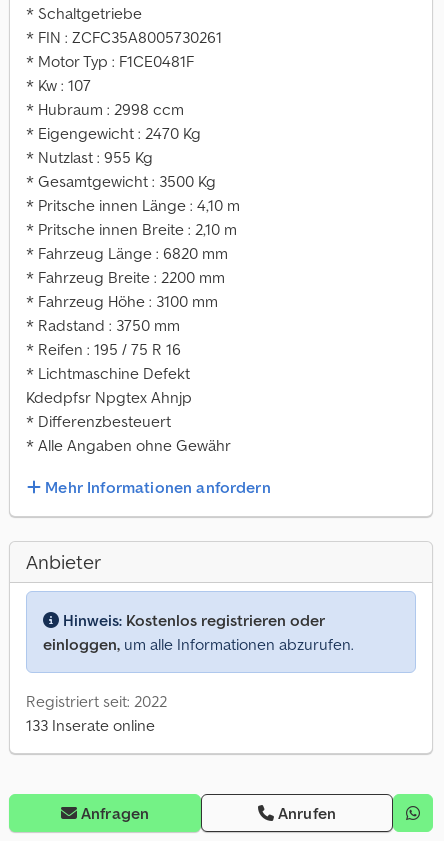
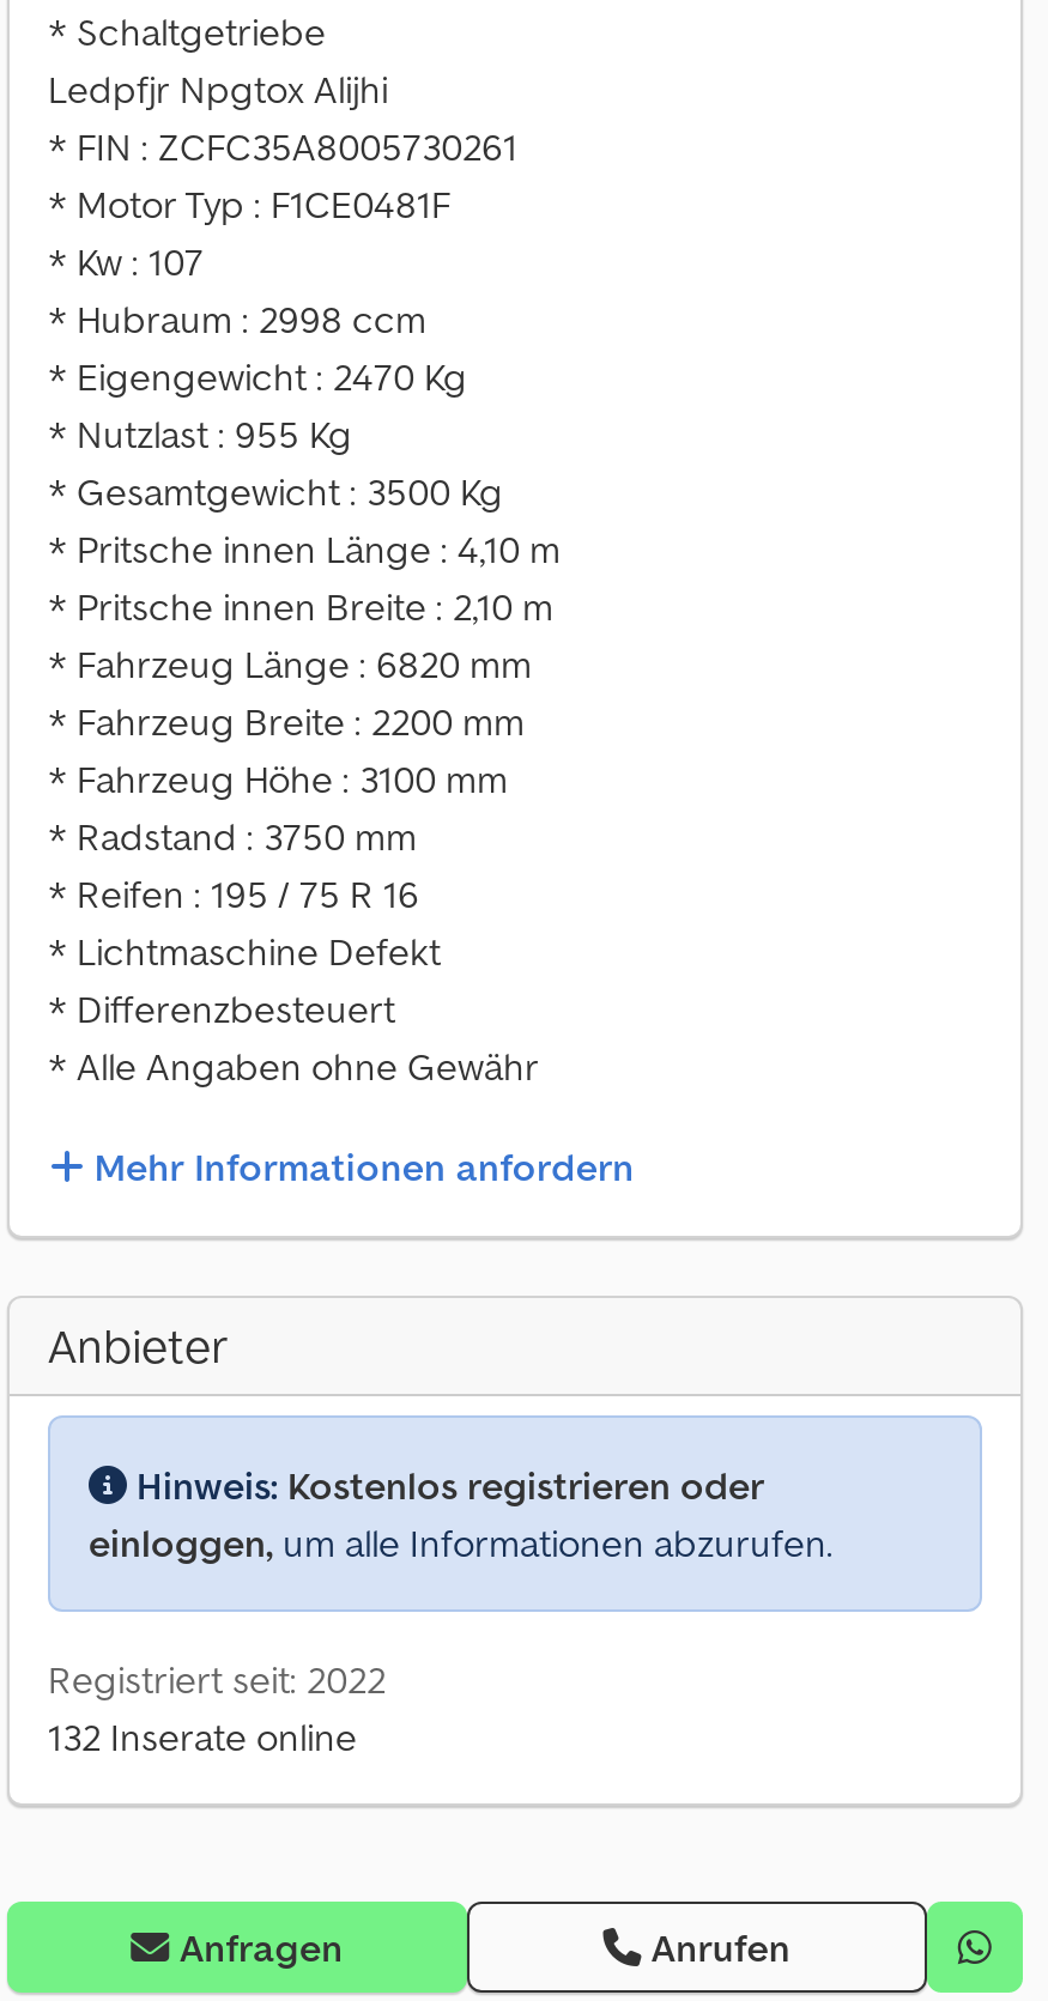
+ Ledpfjr Npgtox Alijhi

moved down: * FIN : ZCFC35A8005730261 | * Motor Typ : F1CE0481F | * Kw : 107 | ... | * Reifen : 195 / 75 R 16 | * Lichtmaschine Defekt

- Kdedpfsr Npgtex Ahnjp

- 133 Inserate online
+ 132 Inserate online
